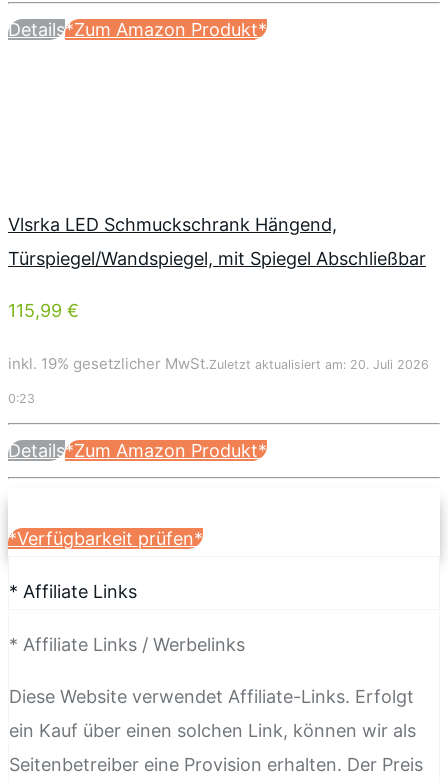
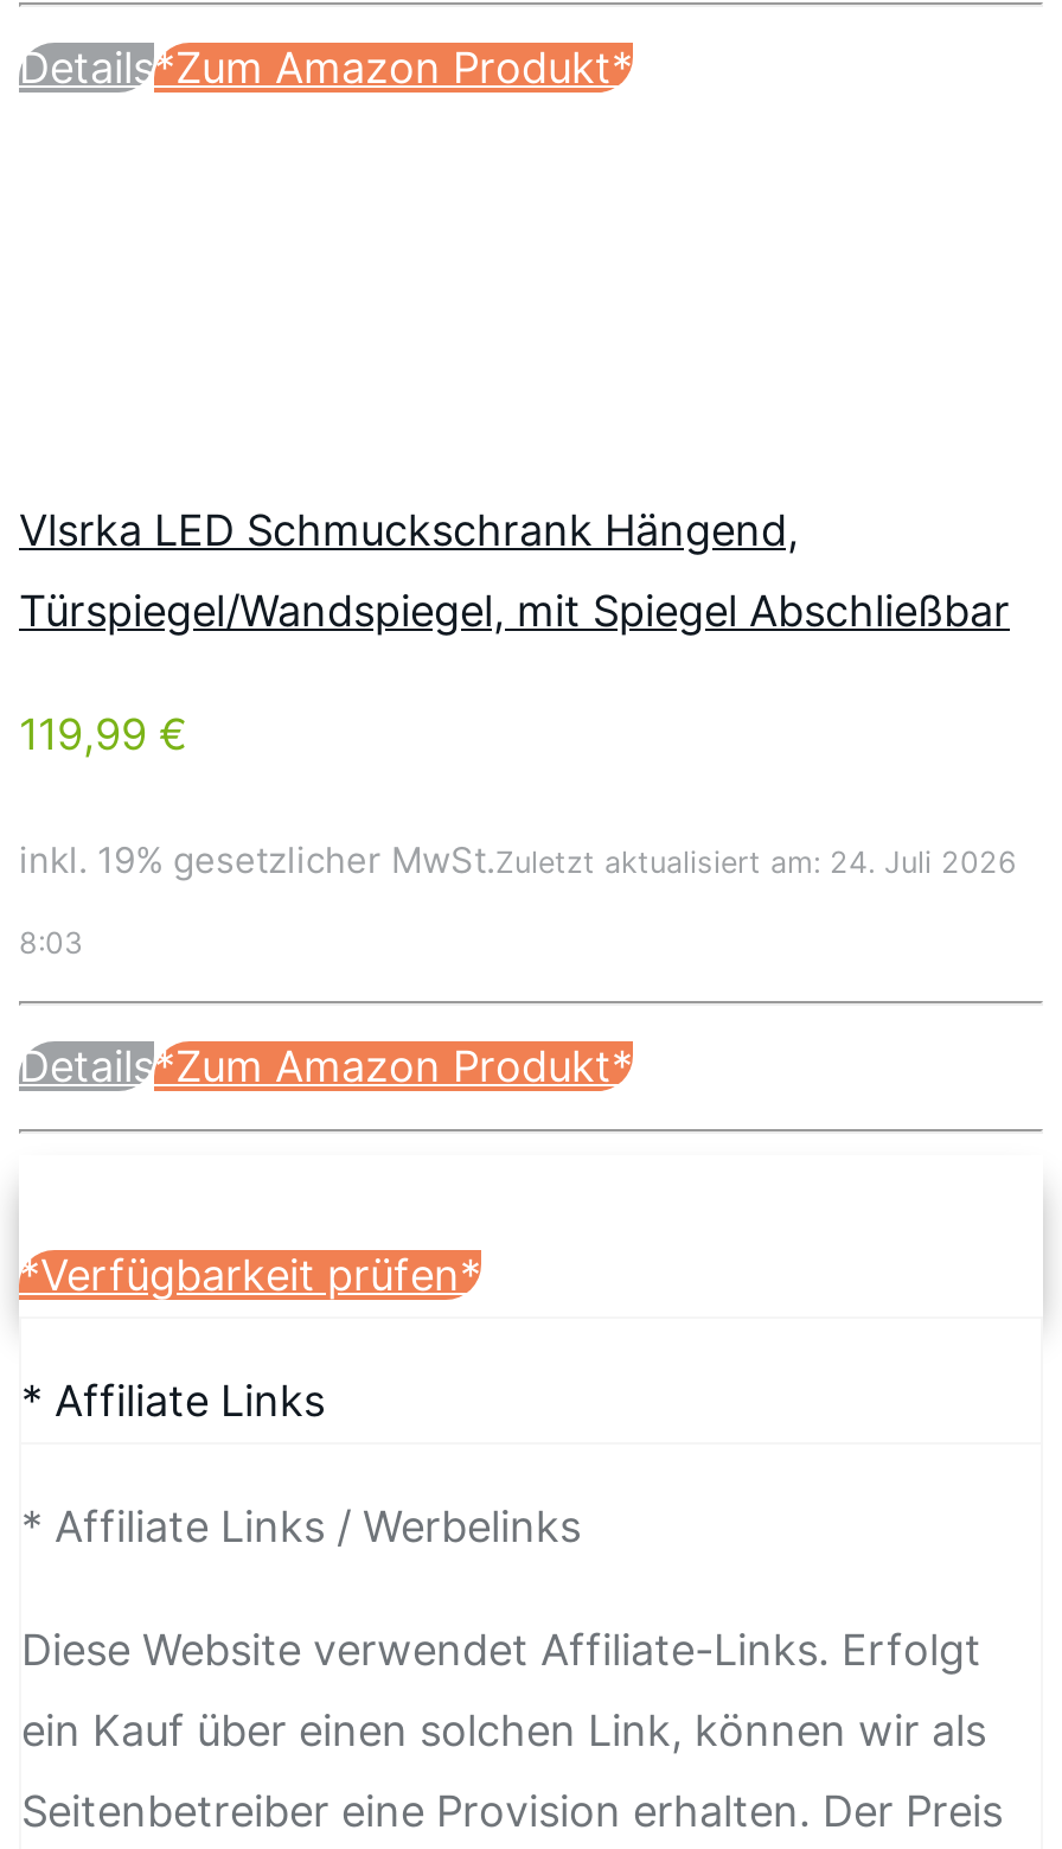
- 115,99 €
+ 119,99 €

- inkl. 19% gesetzlicher MwSt.Zuletzt aktualisiert am: 20. Juli 2026
+ inkl. 19% gesetzlicher MwSt.Zuletzt aktualisiert am: 24. Juli 2026

- 0:23
+ 8:03
